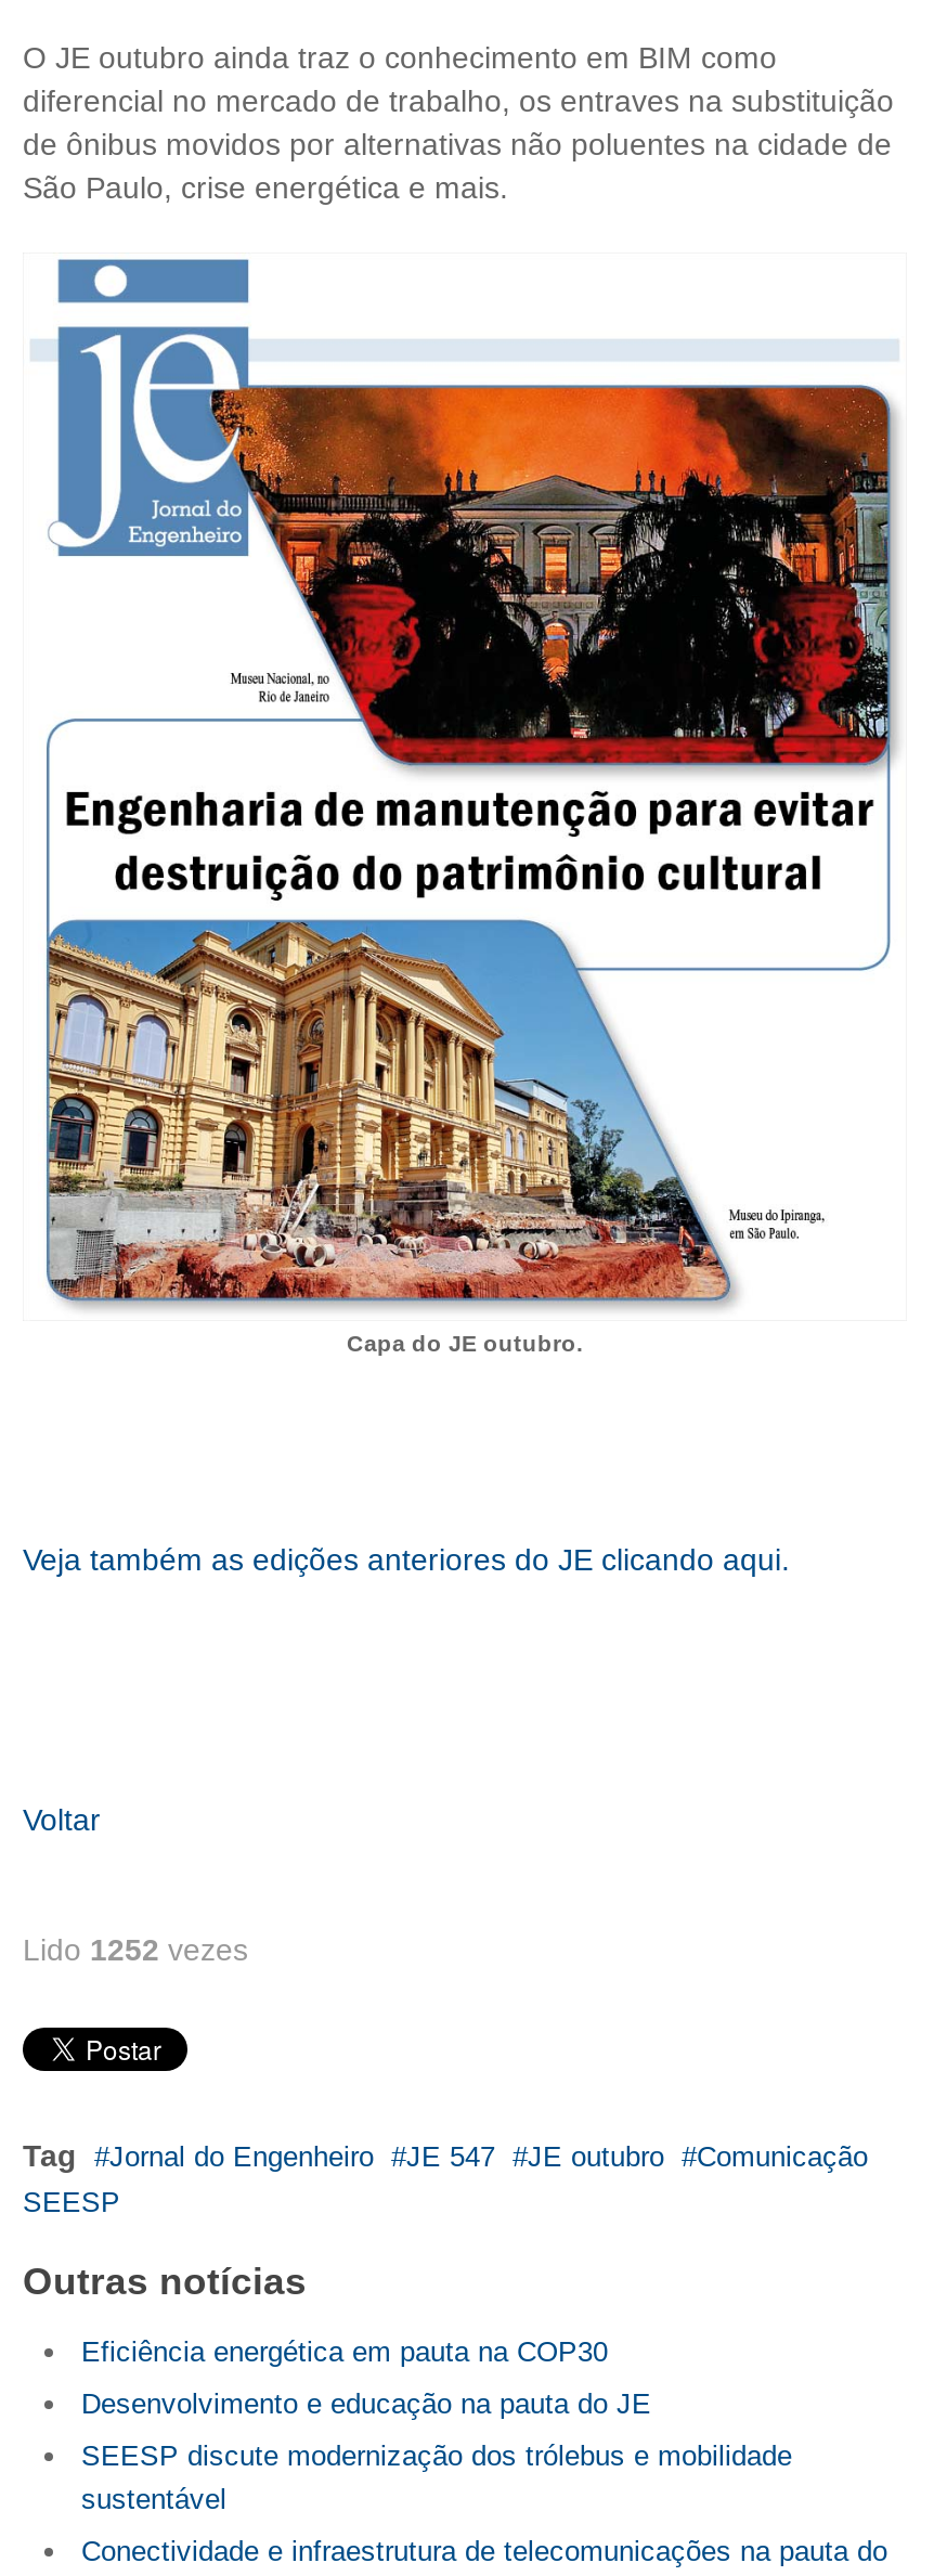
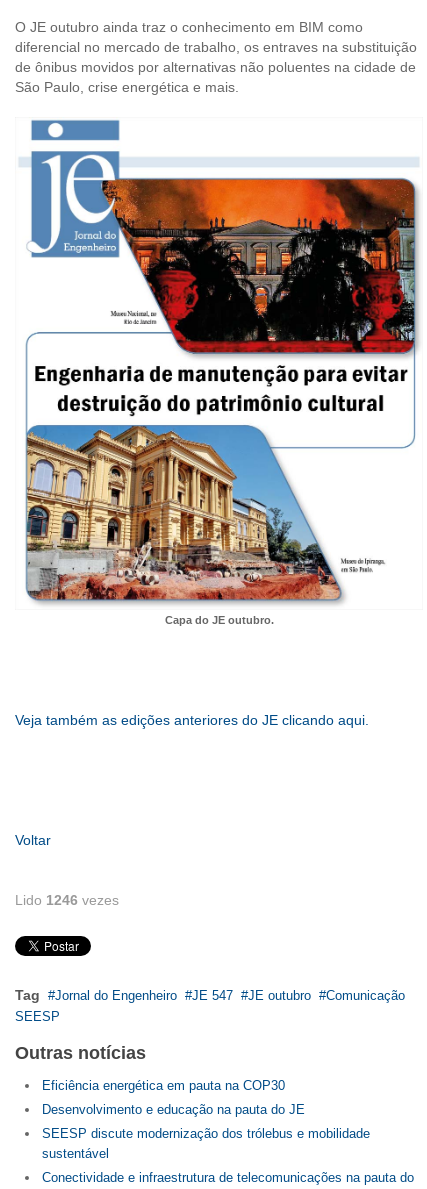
- Lido 1252 vezes
+ Lido 1246 vezes
